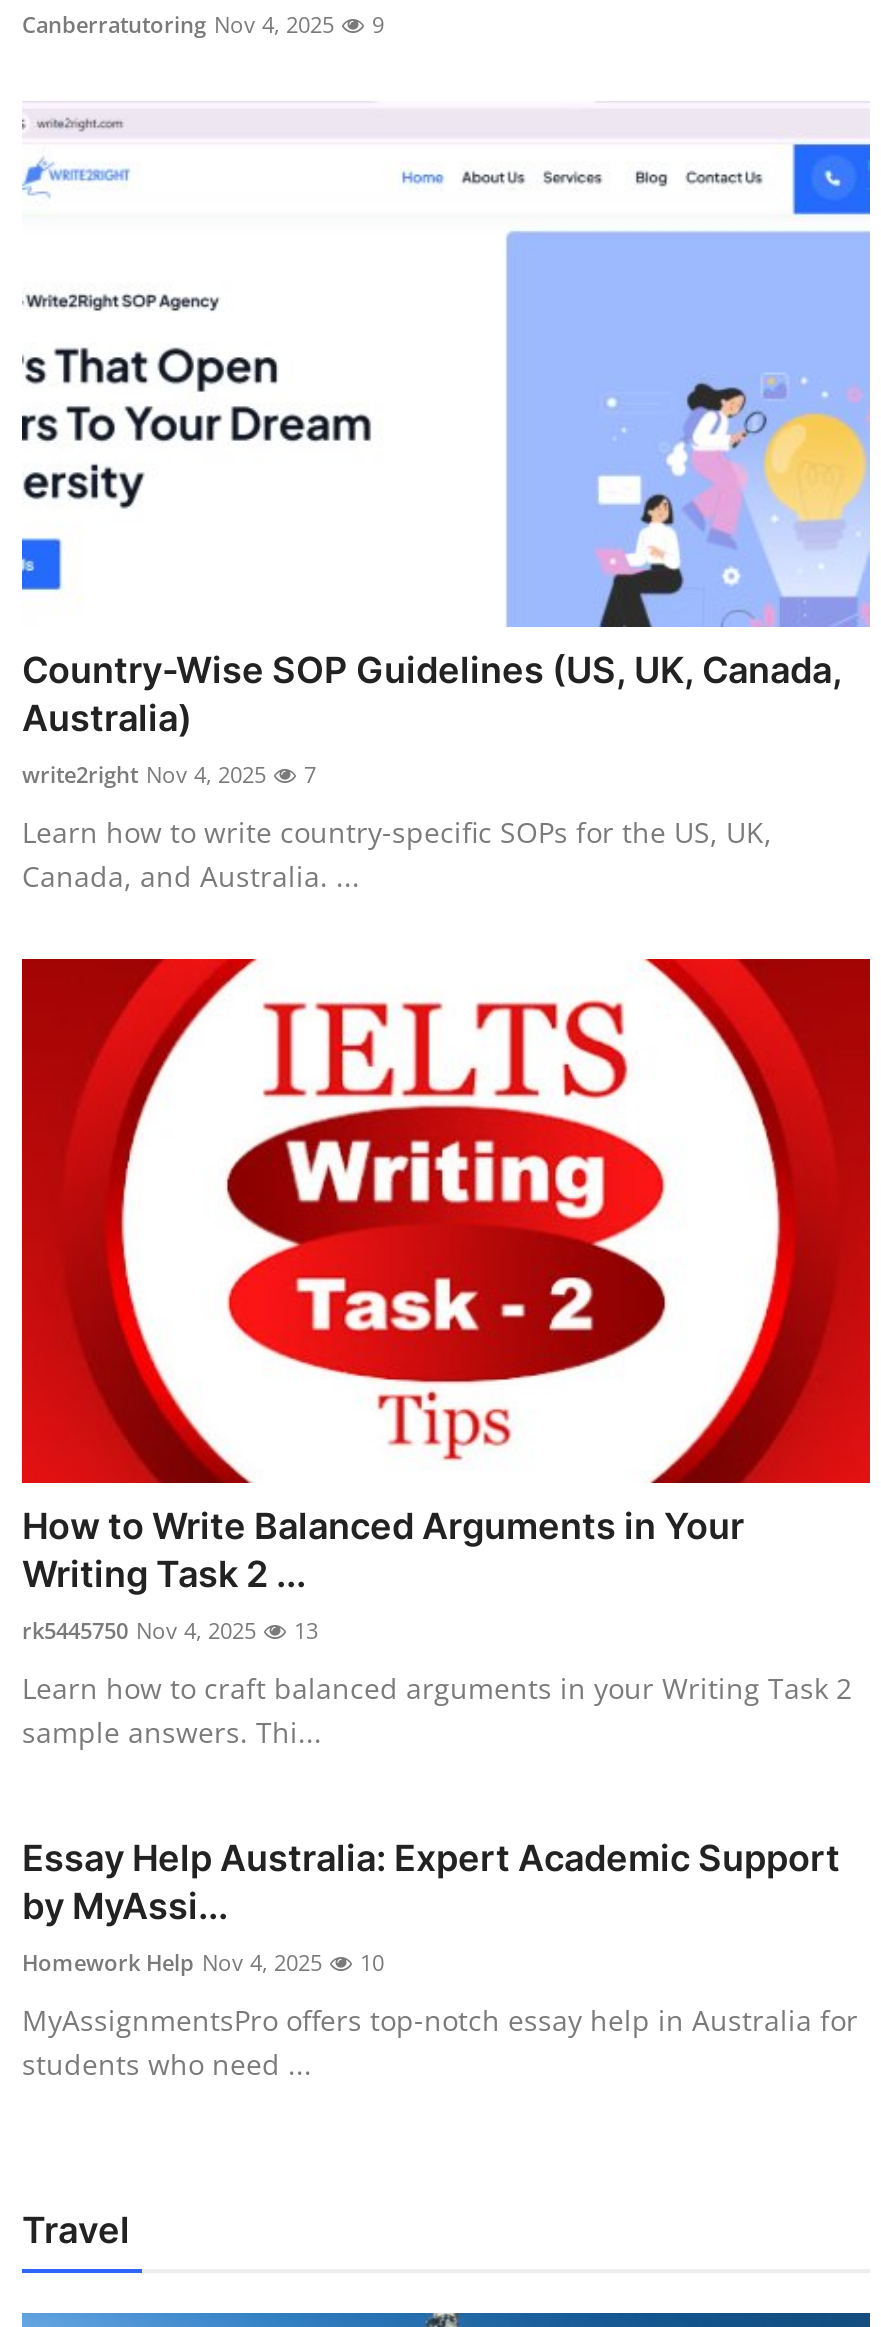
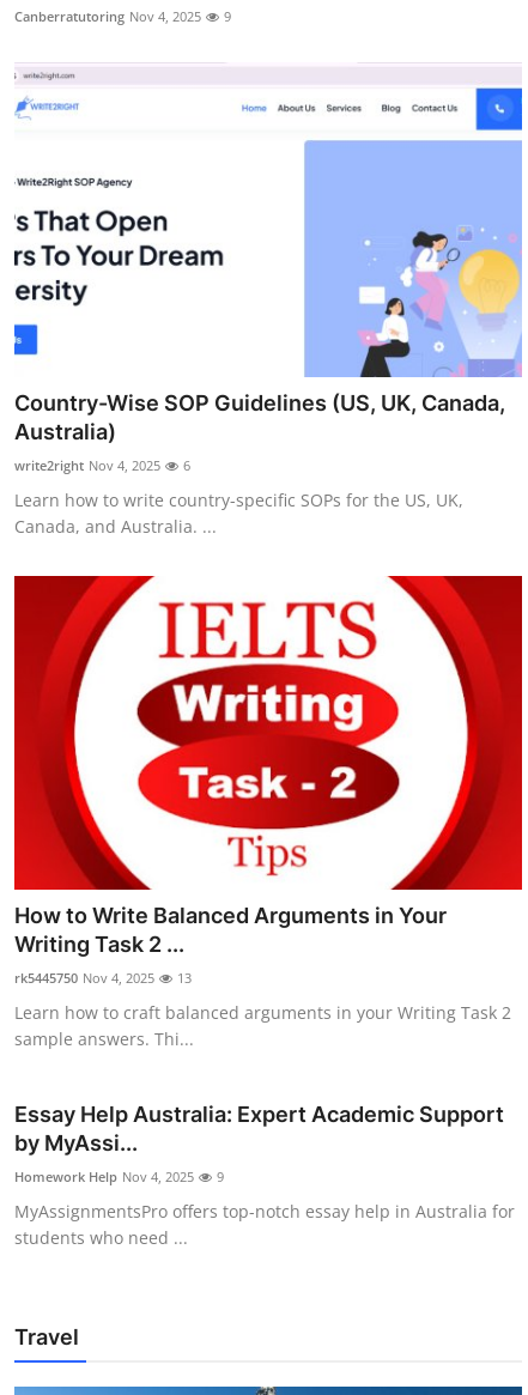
- write2right Nov 4, 2025 7
+ write2right Nov 4, 2025 6

- Homework Help Nov 4, 2025 10
+ Homework Help Nov 4, 2025 9
